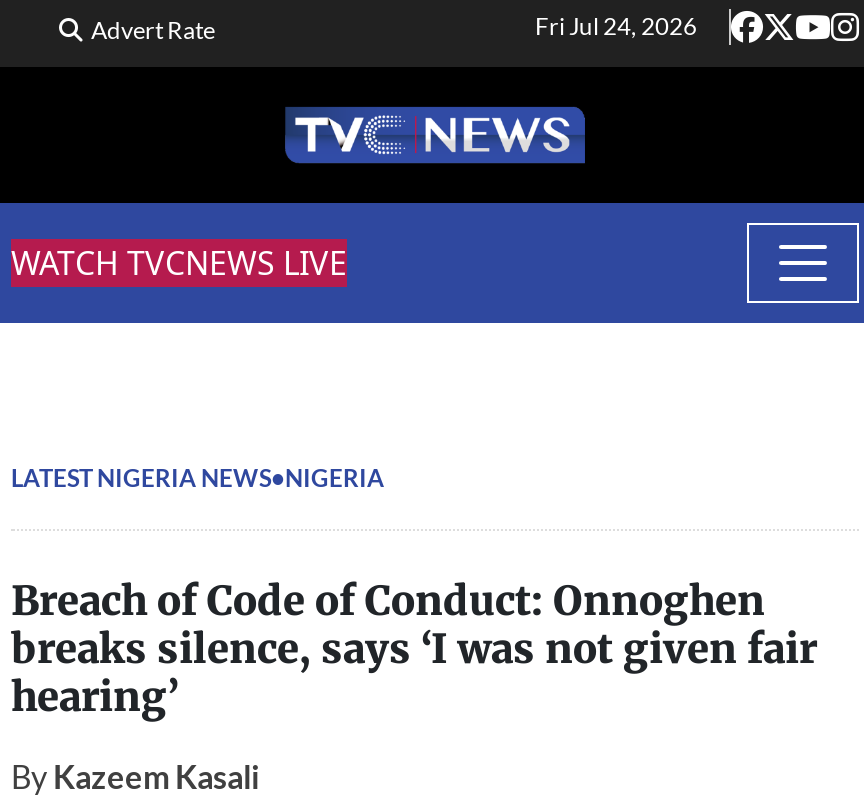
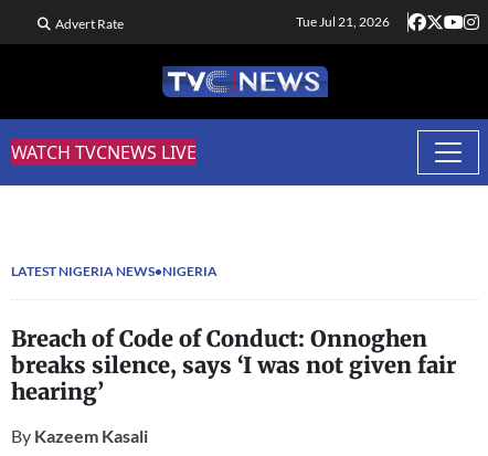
- Fri Jul 24, 2026
+ Tue Jul 21, 2026
